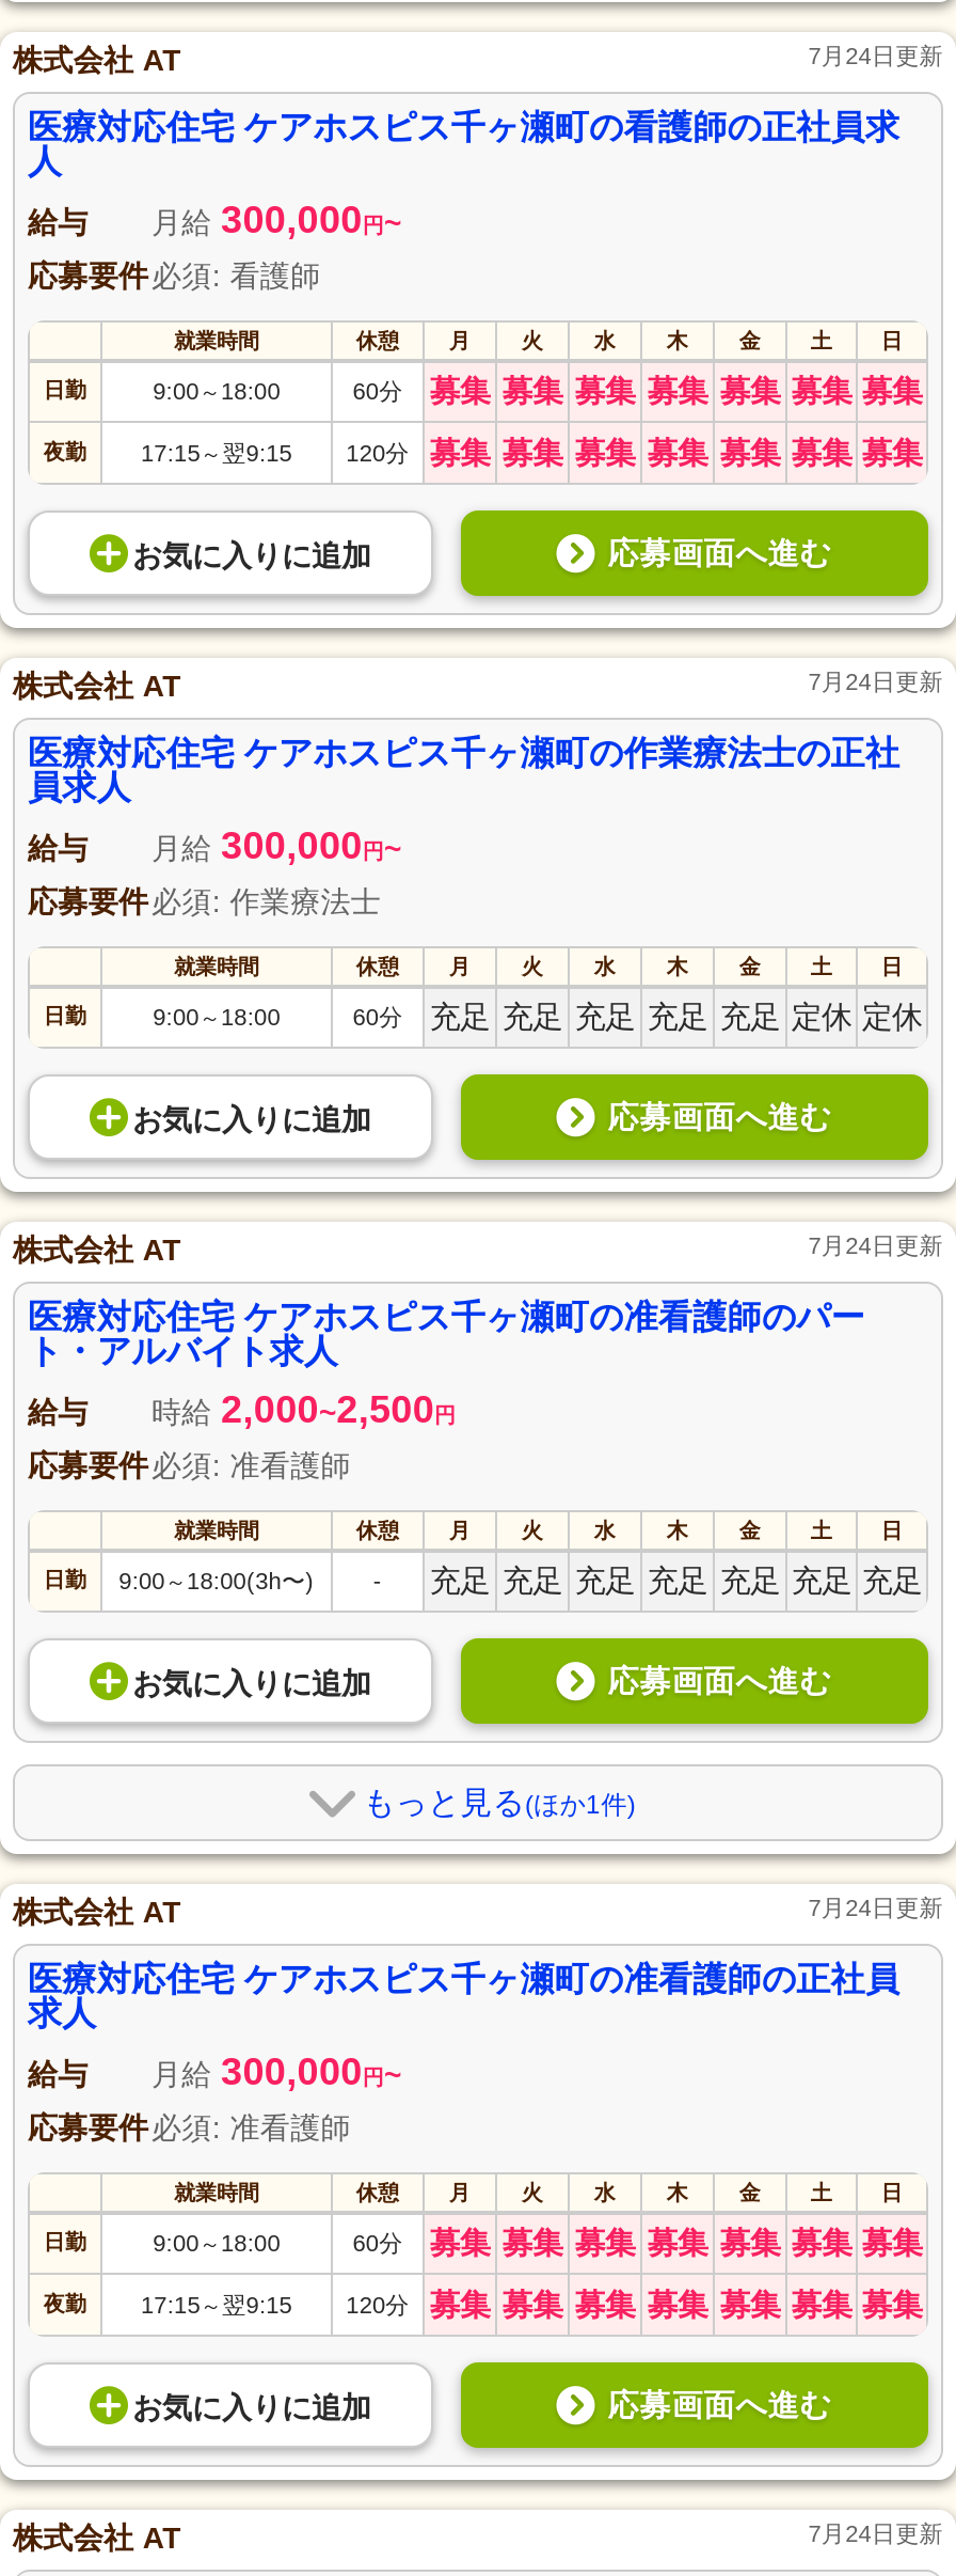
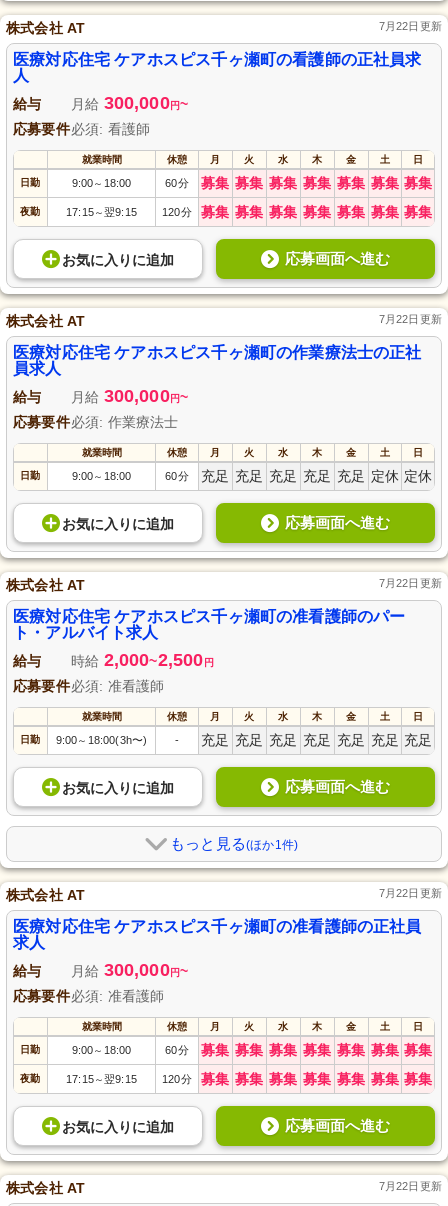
- 7月24日更新
+ 7月22日更新

- 7月24日更新
+ 7月22日更新

- 7月24日更新
+ 7月22日更新

- 7月24日更新
+ 7月22日更新

- 7月24日更新
+ 7月22日更新
